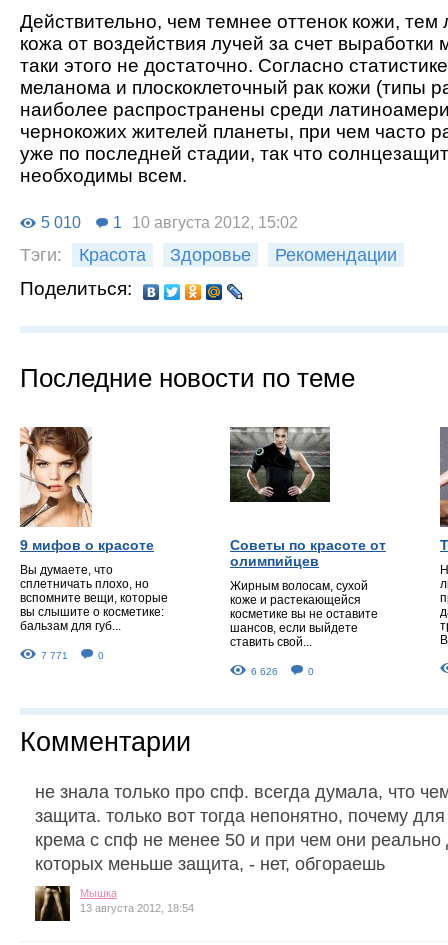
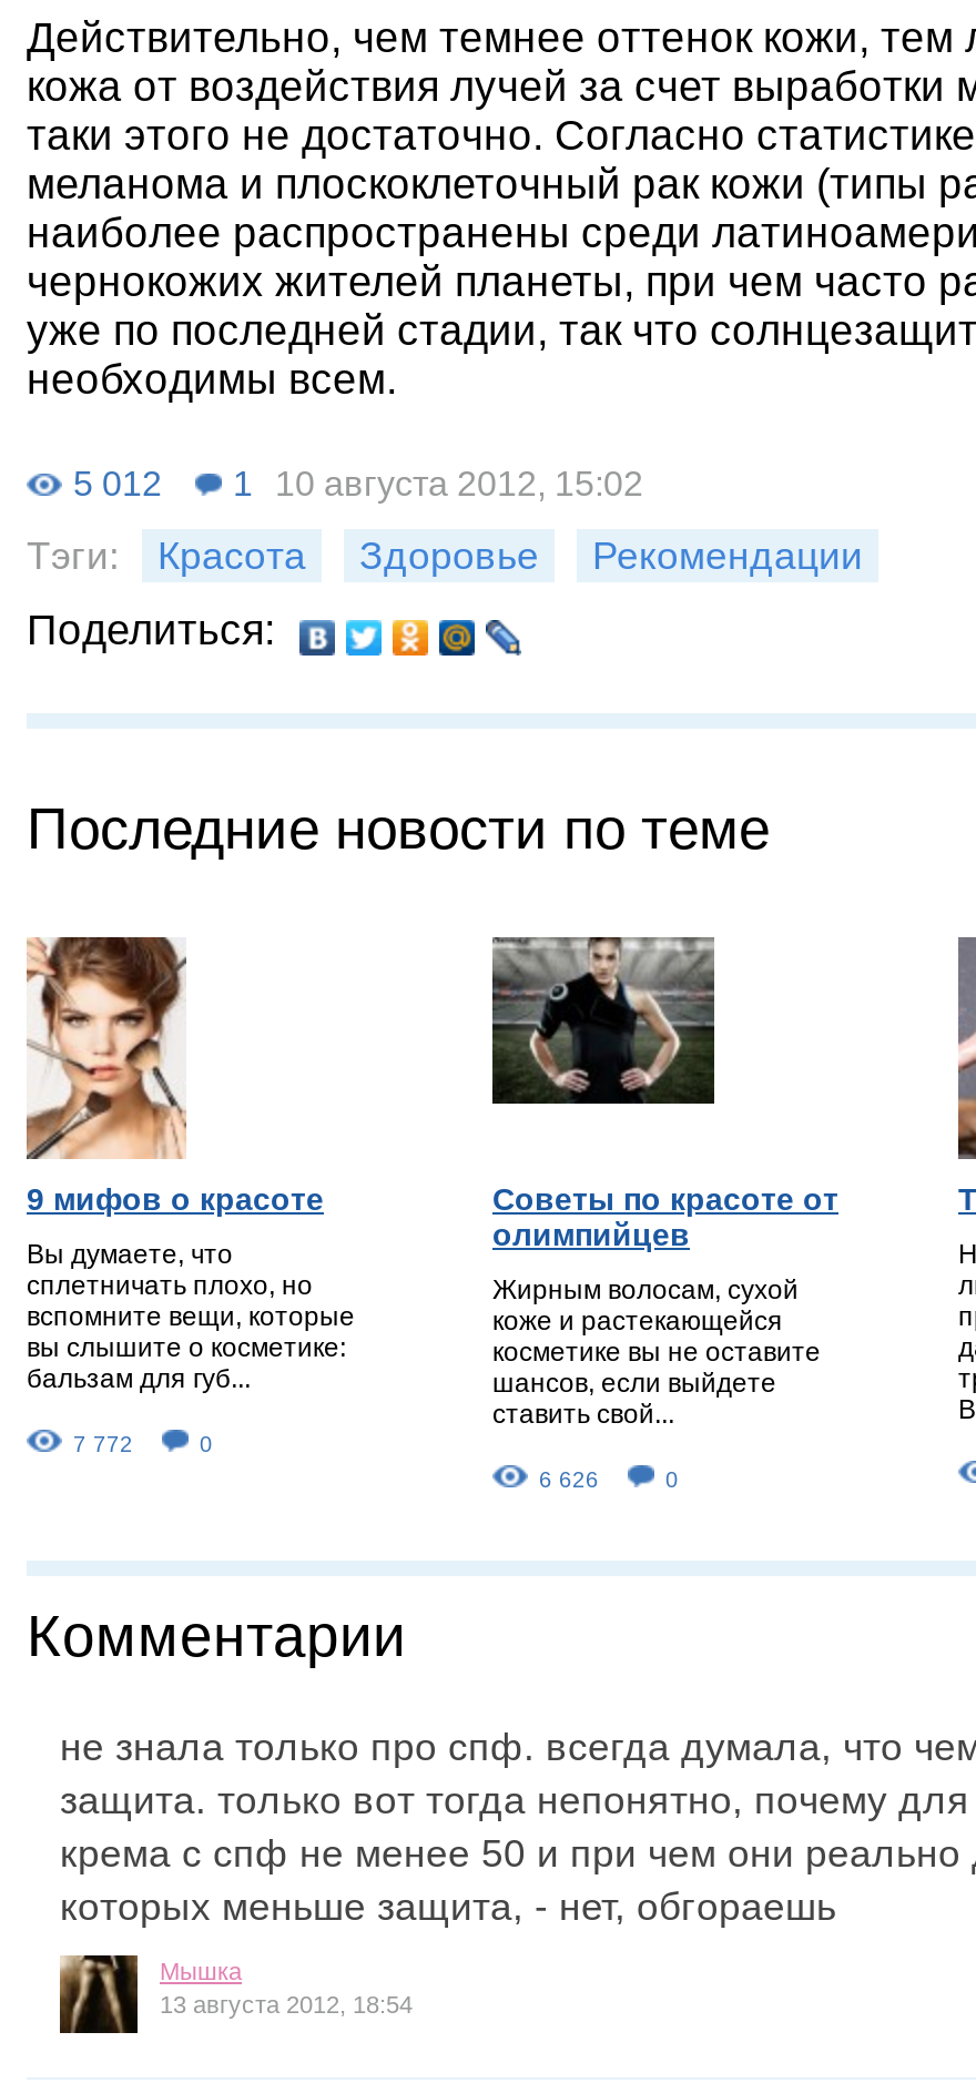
- 5 010 1 10 августа 2012, 15:02
+ 5 012 1 10 августа 2012, 15:02

- 7 771
+ 7 772
